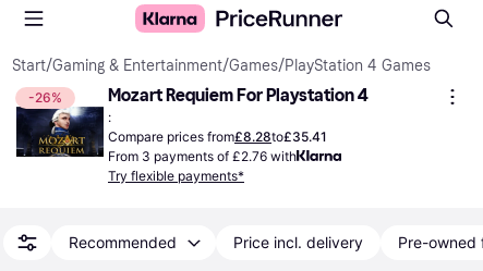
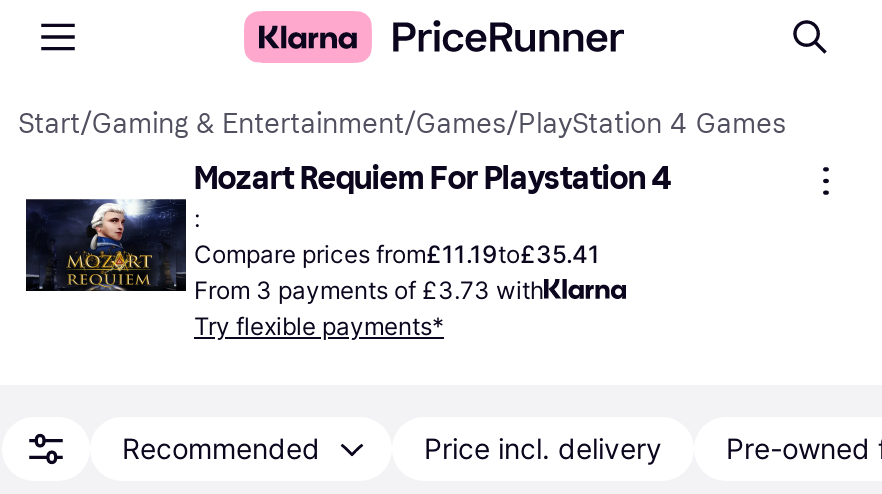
- -26%

- Compare prices from£8.28to£35.41
+ Compare prices from£11.19to£35.41

- From 3 payments of £2.76 with
+ From 3 payments of £3.73 with
